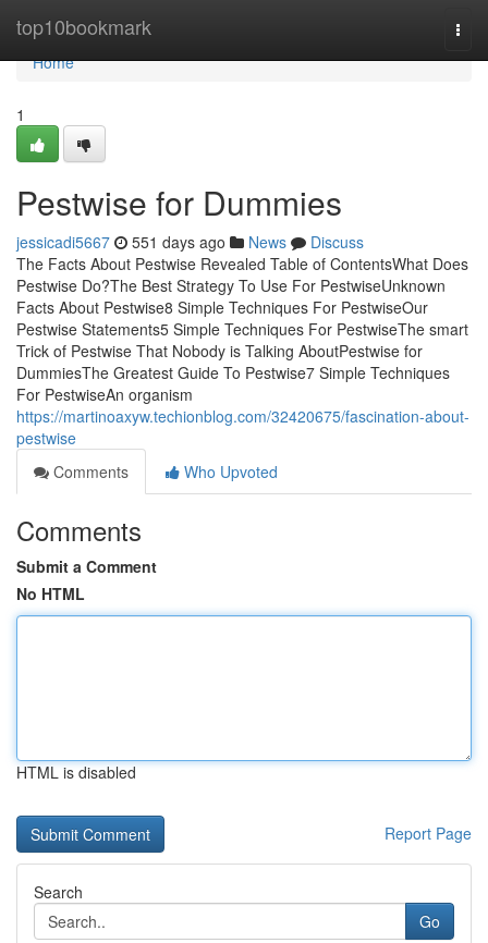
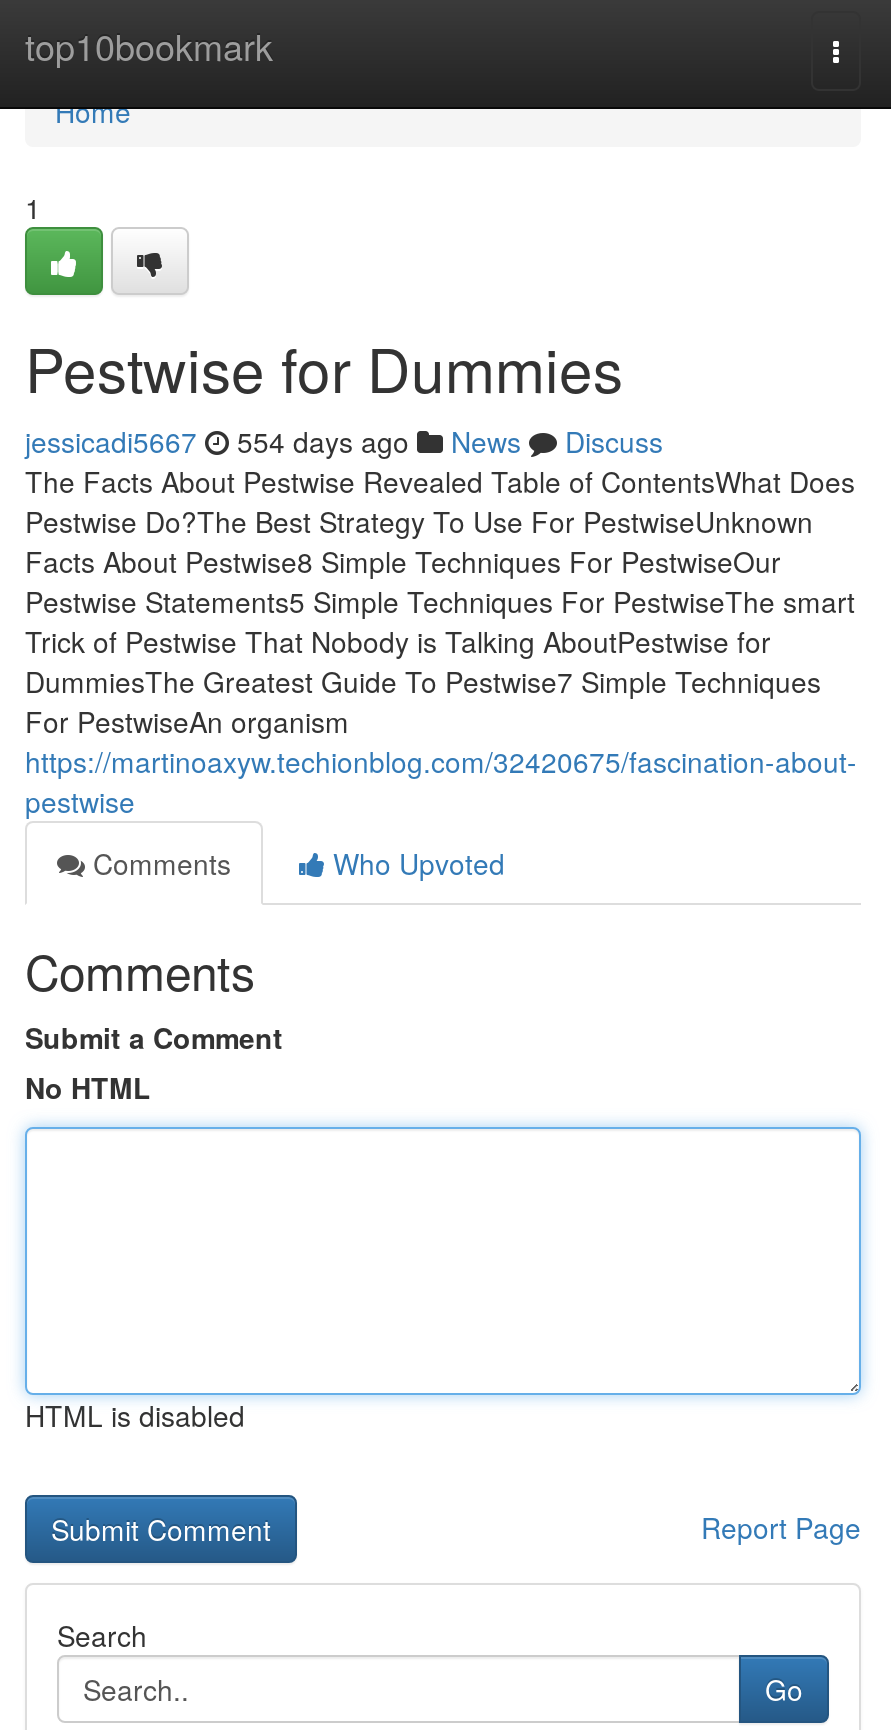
- jessicadi5667 551 days ago News Discuss
+ jessicadi5667 554 days ago News Discuss
